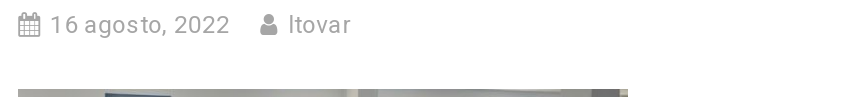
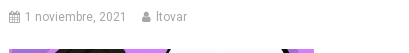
- 16 agosto, 2022
+ 1 noviembre, 2021
